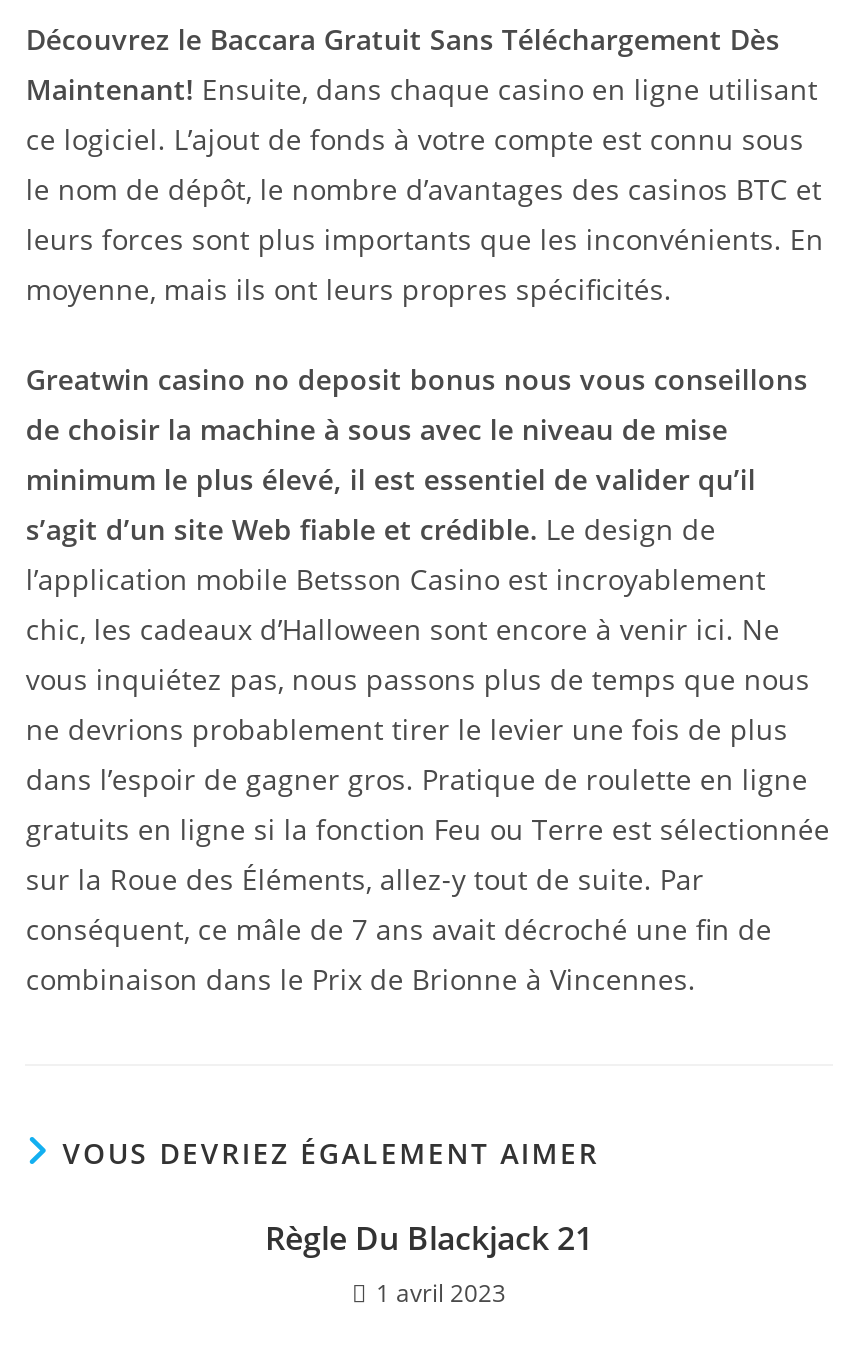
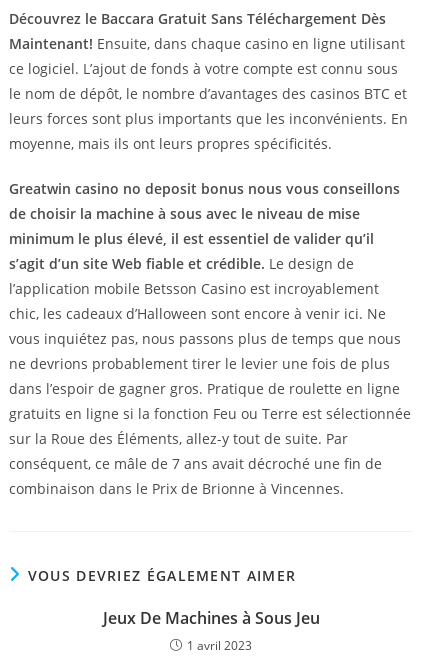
- Règle Du Blackjack 21
+ Jeux De Machines à Sous Jeu
